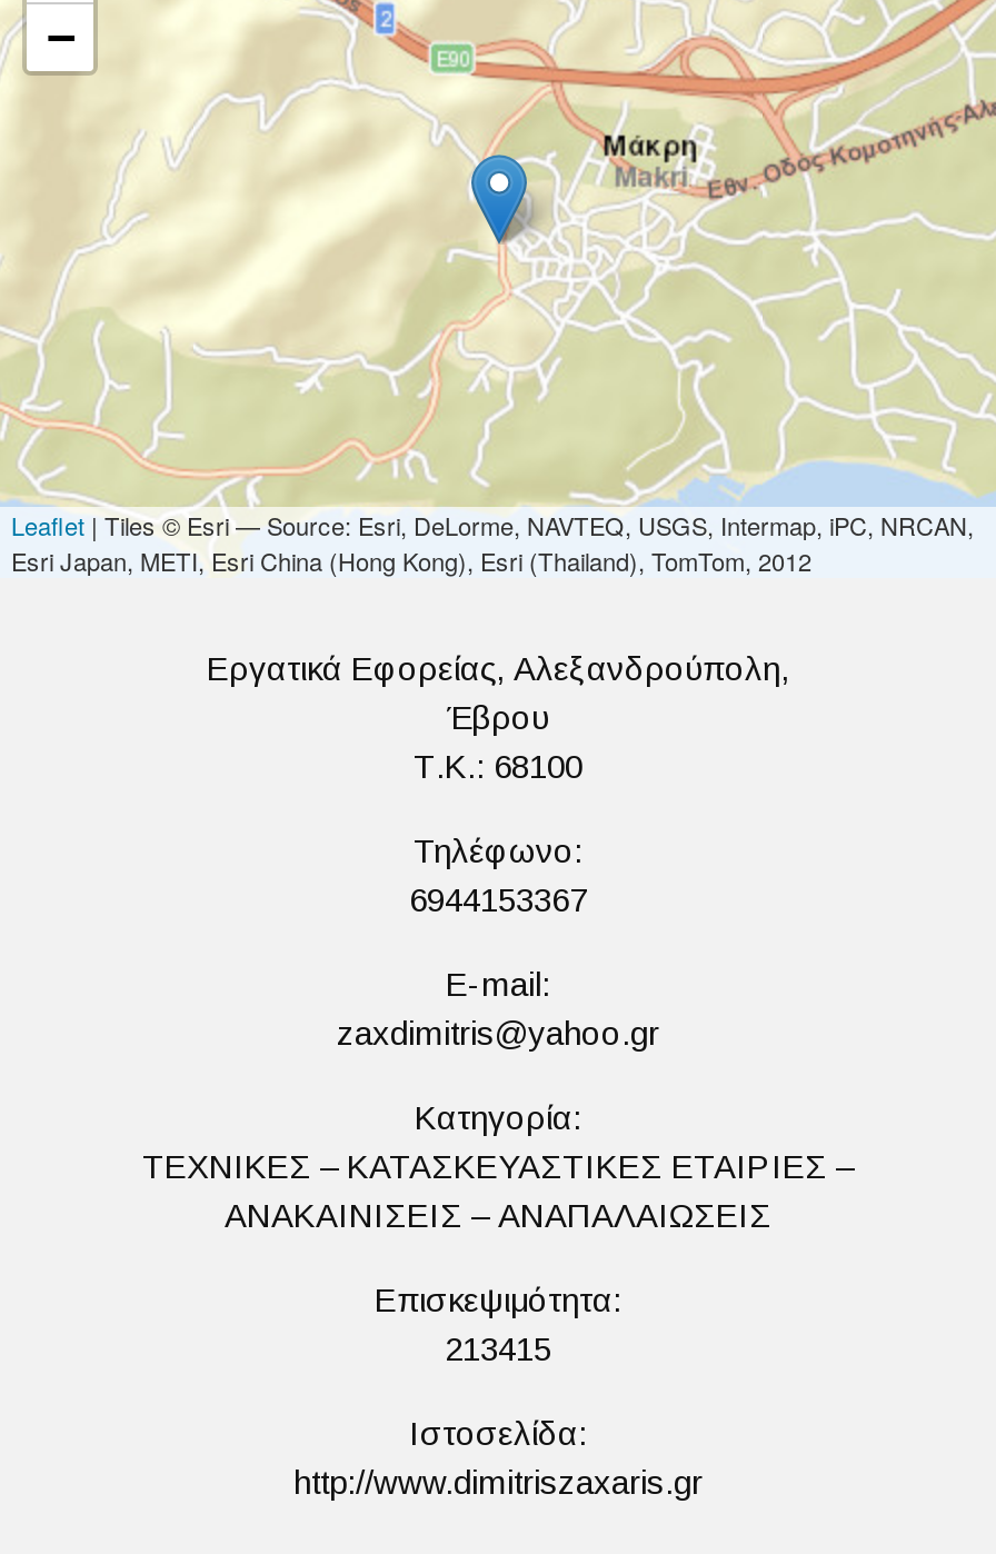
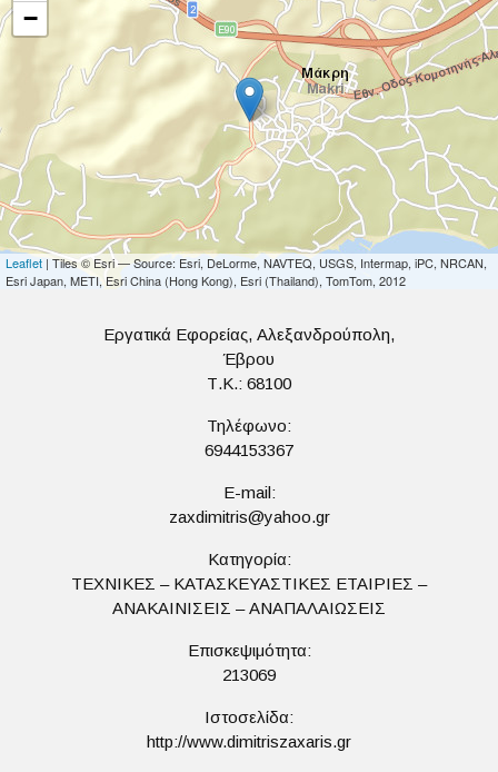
- 213415
+ 213069
